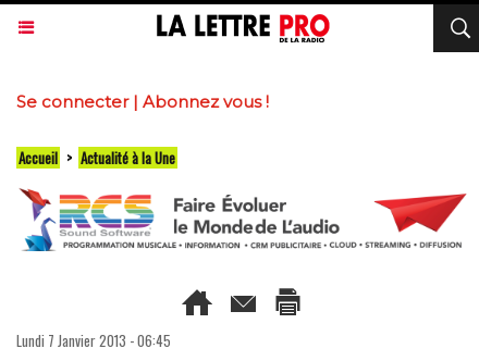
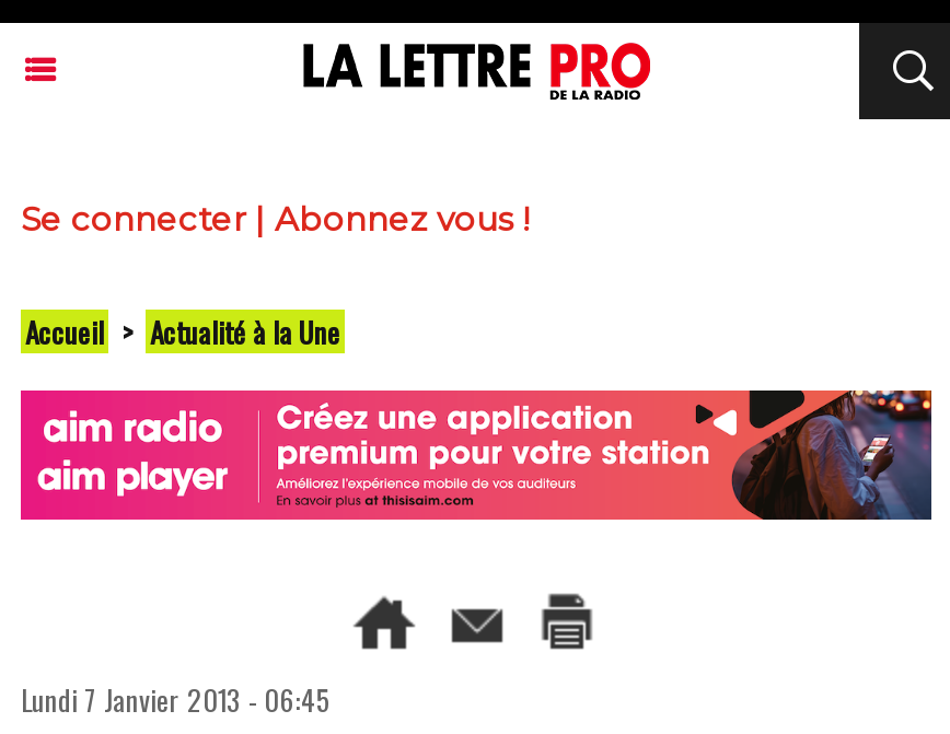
- [image]
+ [image]
